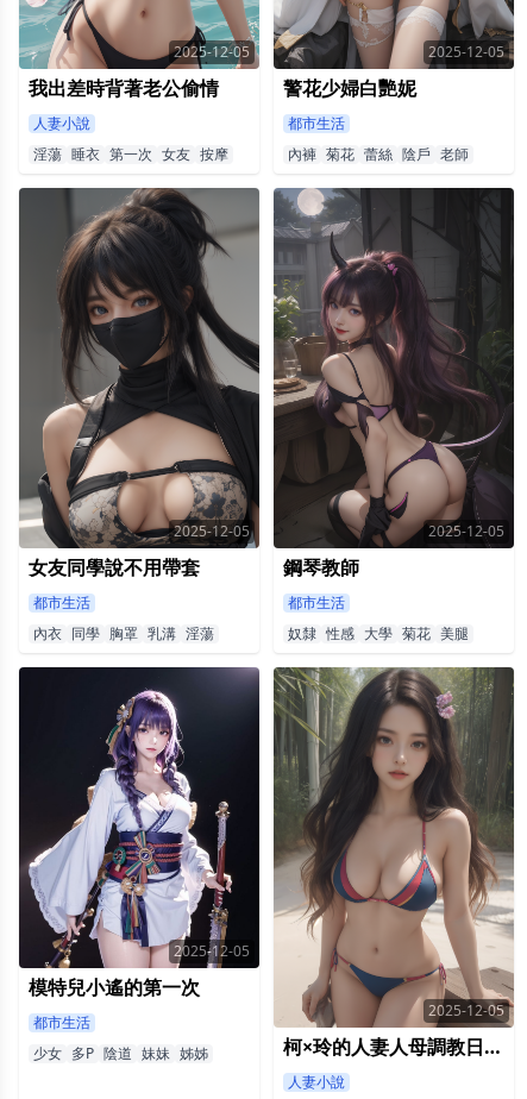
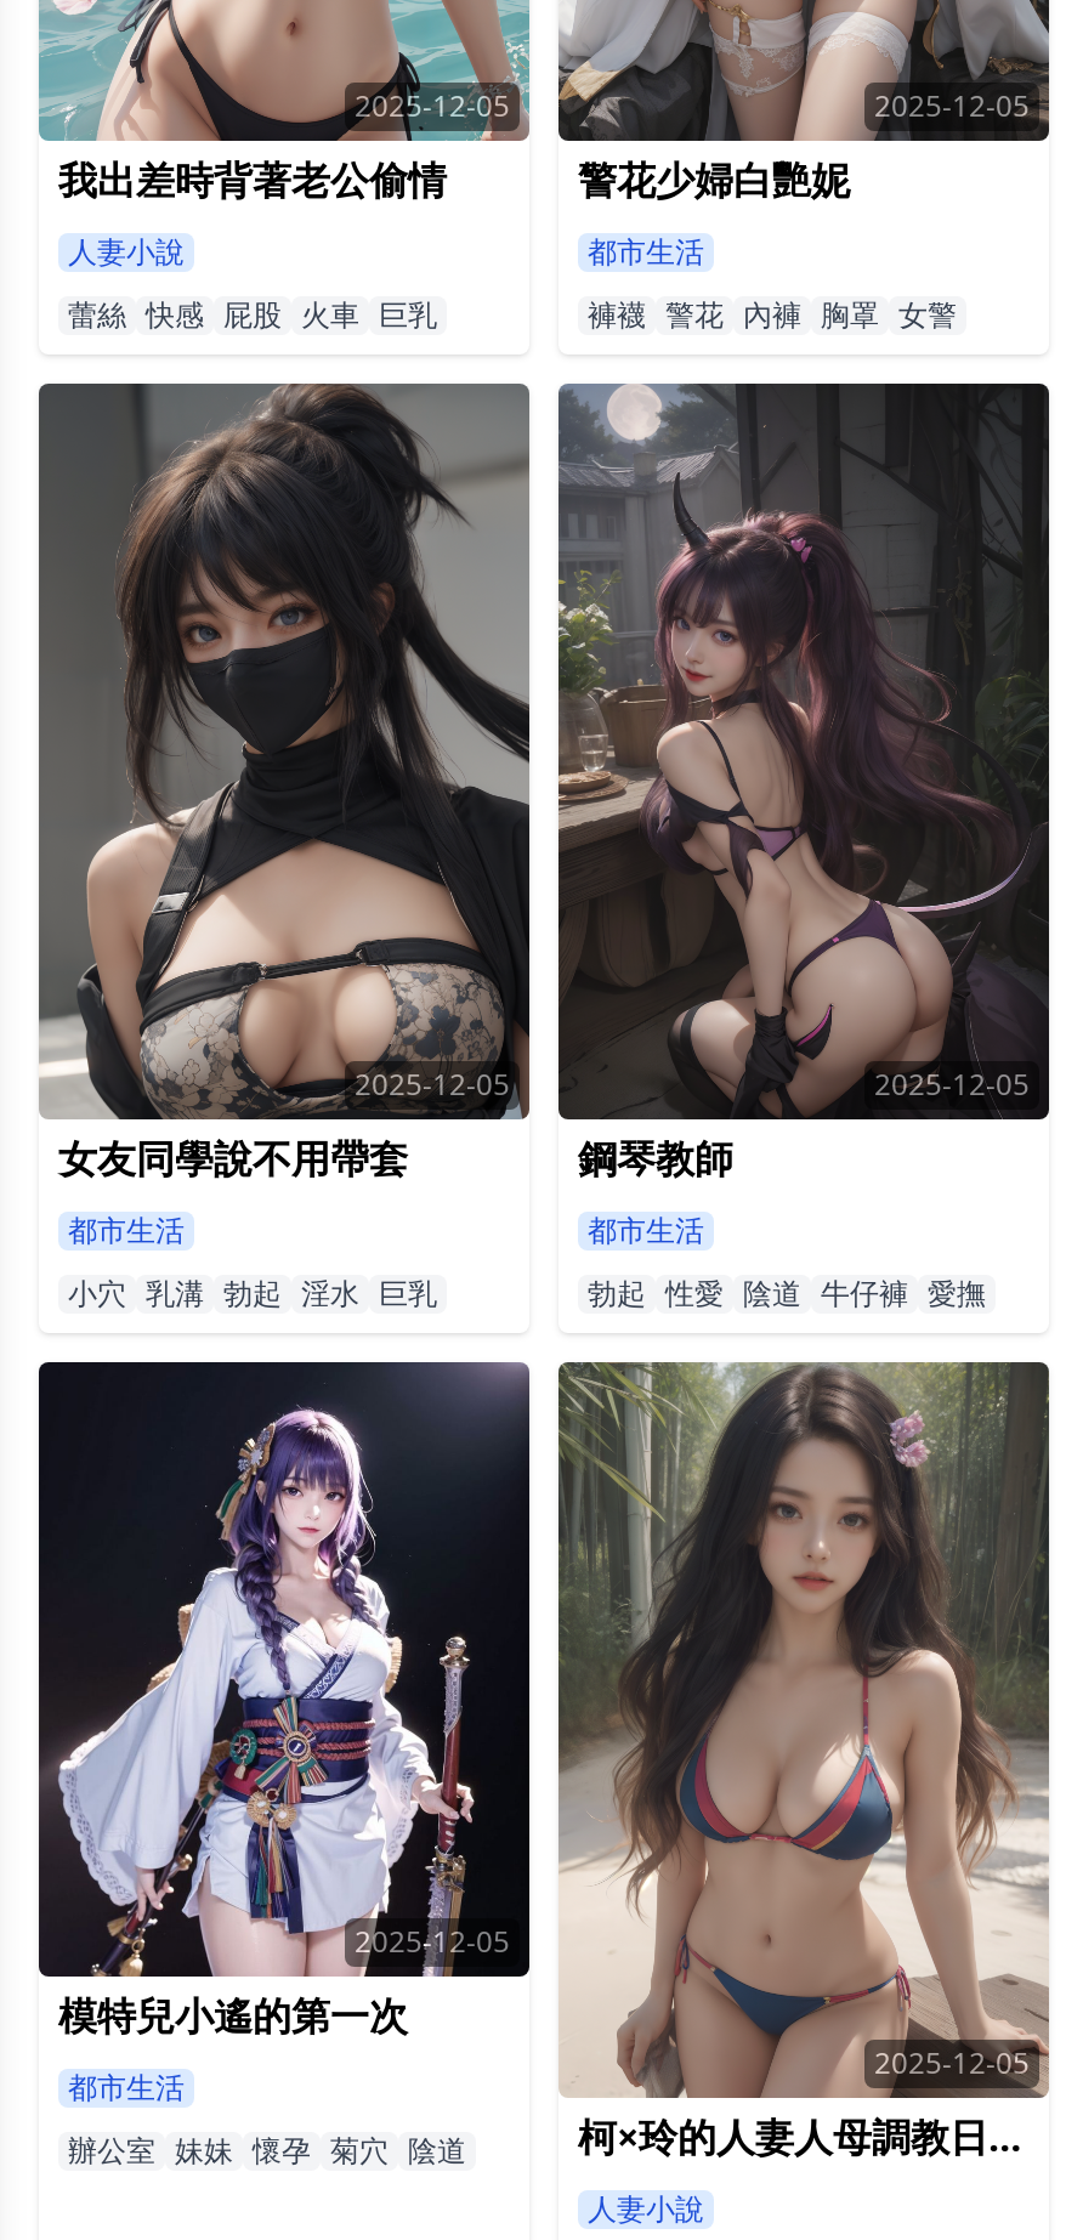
- 淫蕩 睡衣 第一次 女友 按摩
+ 蕾絲 快感 屁股 火車 巨乳

- 內褲 菊花 蕾絲 陰戶 老師
+ 褲襪 警花 內褲 胸罩 女警

- 內衣 同學 胸罩 乳溝 淫蕩
+ 小穴 乳溝 勃起 淫水 巨乳

- 奴隸 性感 大學 菊花 美腿
+ 勃起 性愛 陰道 牛仔褲 愛撫

- 少女 多P 陰道 妹妹 姊姊
+ 辦公室 妹妹 懷孕 菊穴 陰道
